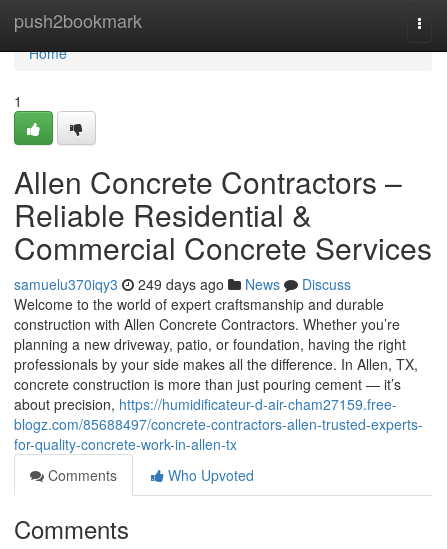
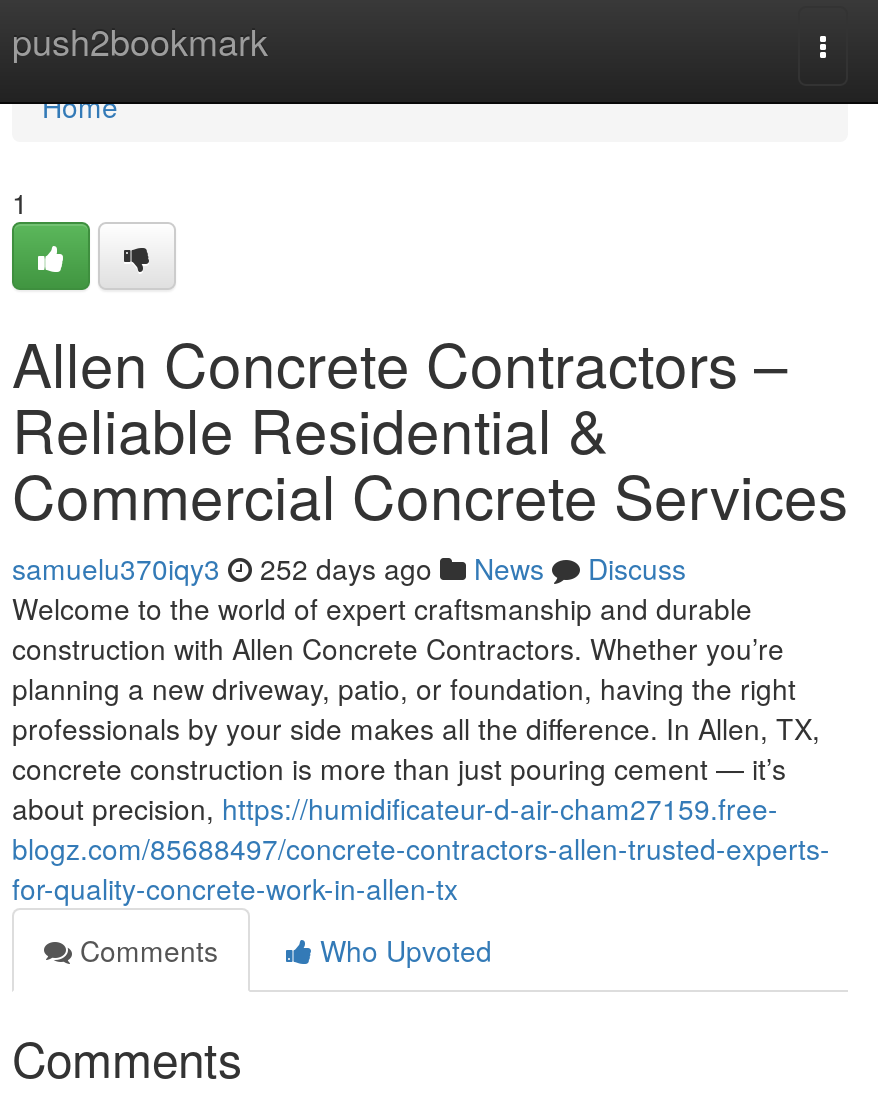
- samuelu370iqy3 249 days ago News Discuss
+ samuelu370iqy3 252 days ago News Discuss
